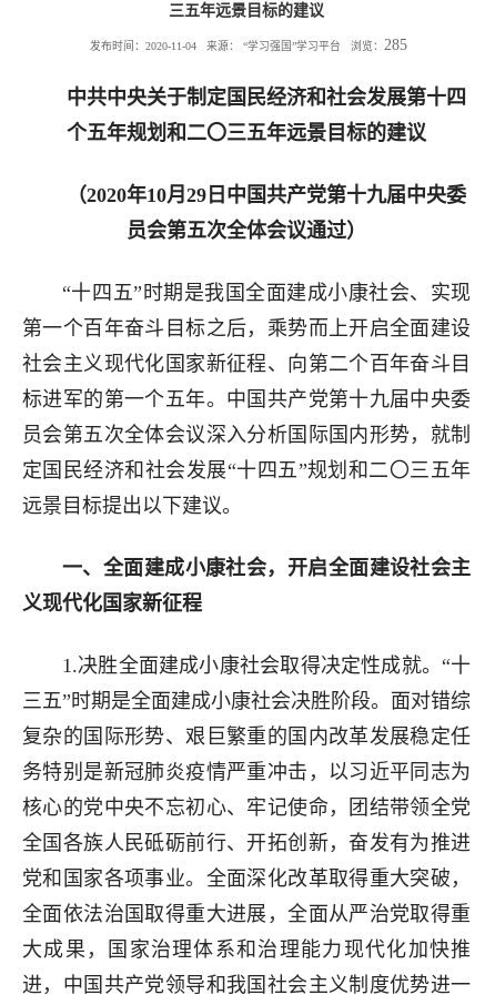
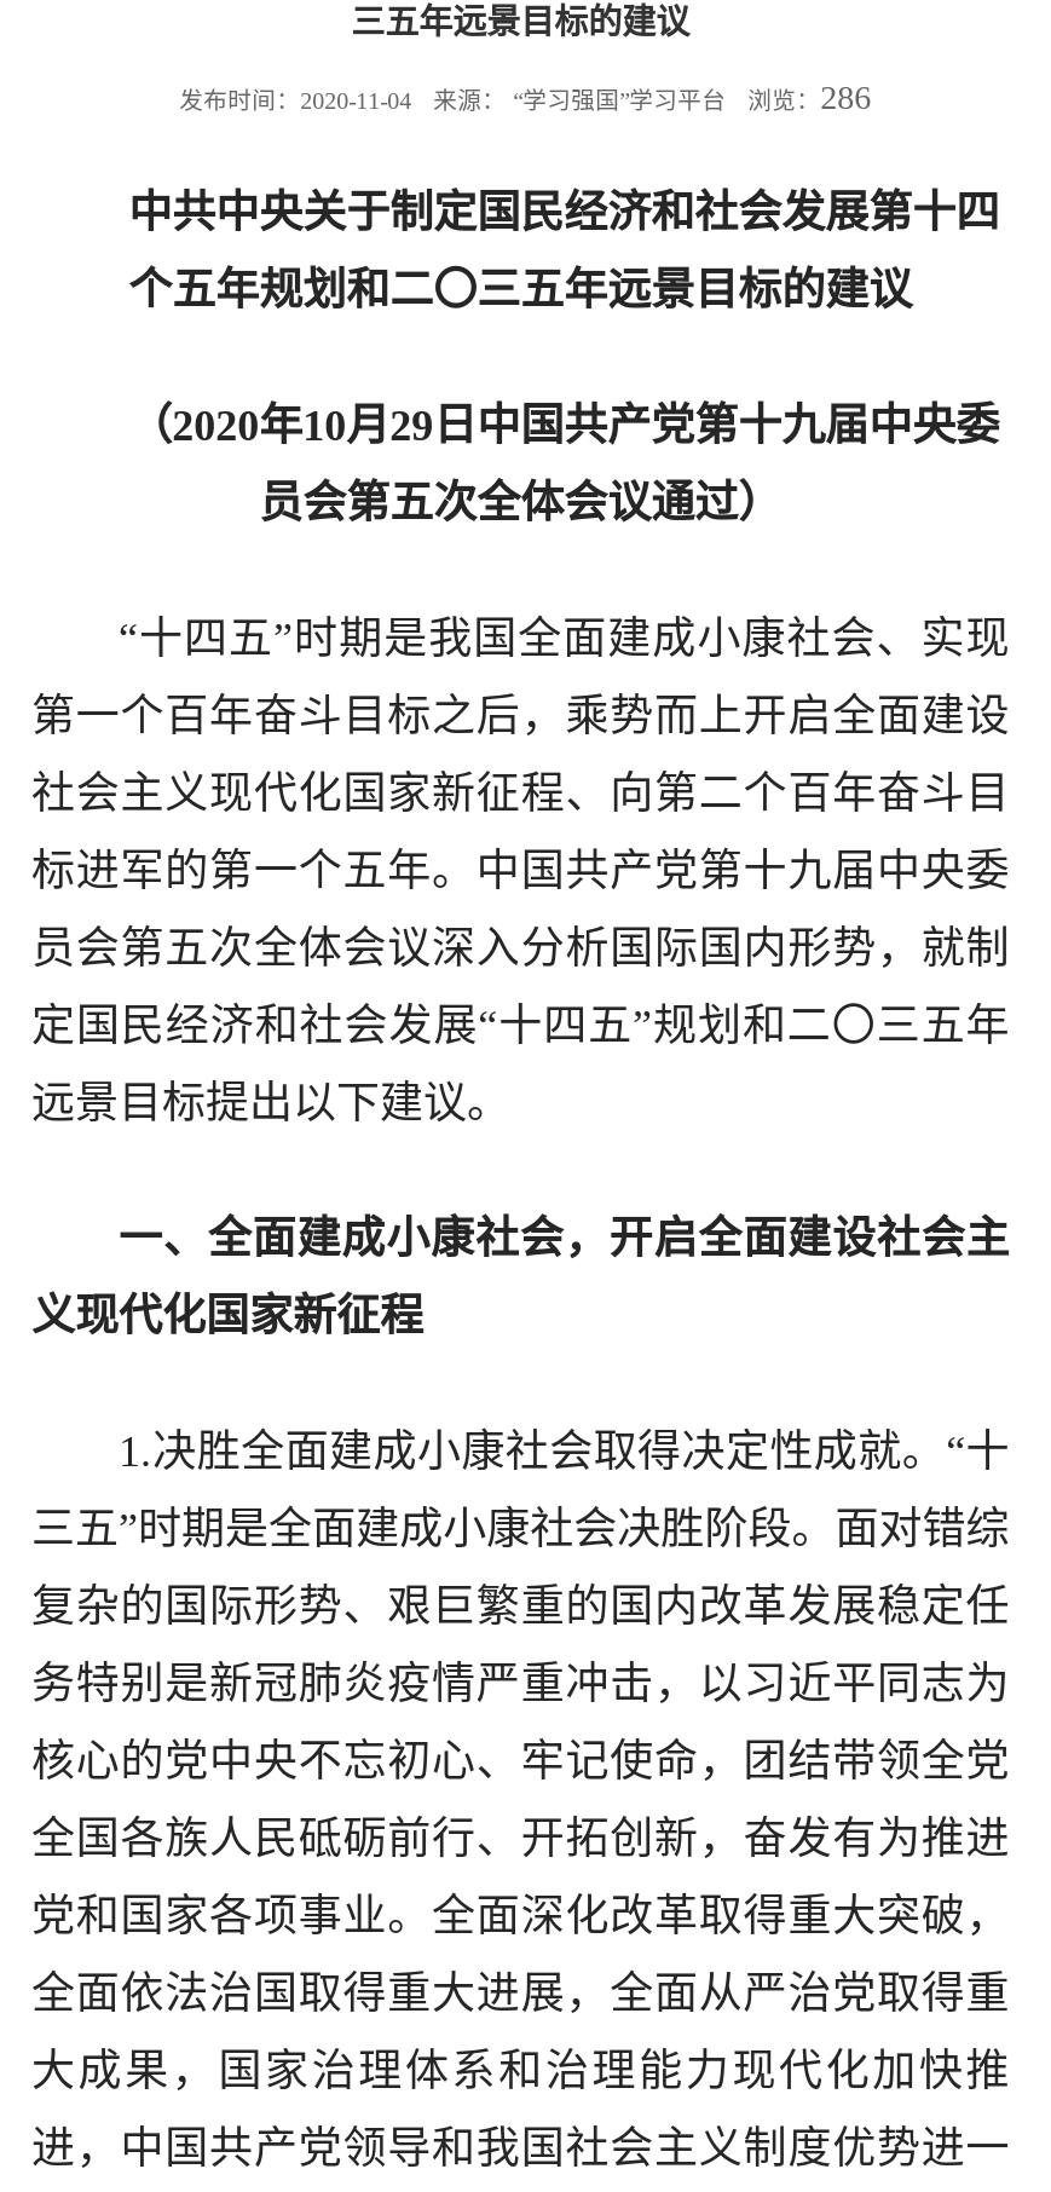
- 发布时间：2020-11-04 来源：“学习强国”学习平台浏览：285
+ 发布时间：2020-11-04 来源：“学习强国”学习平台浏览：286
